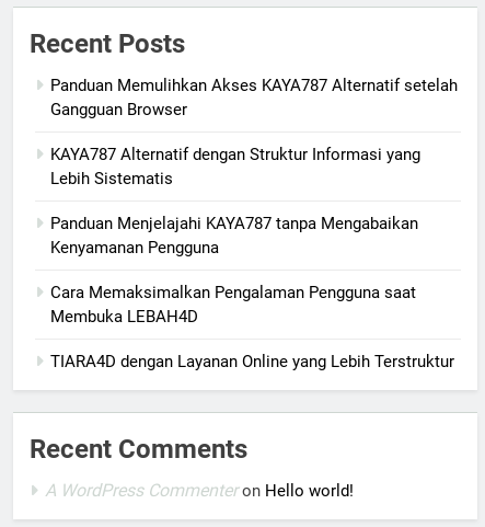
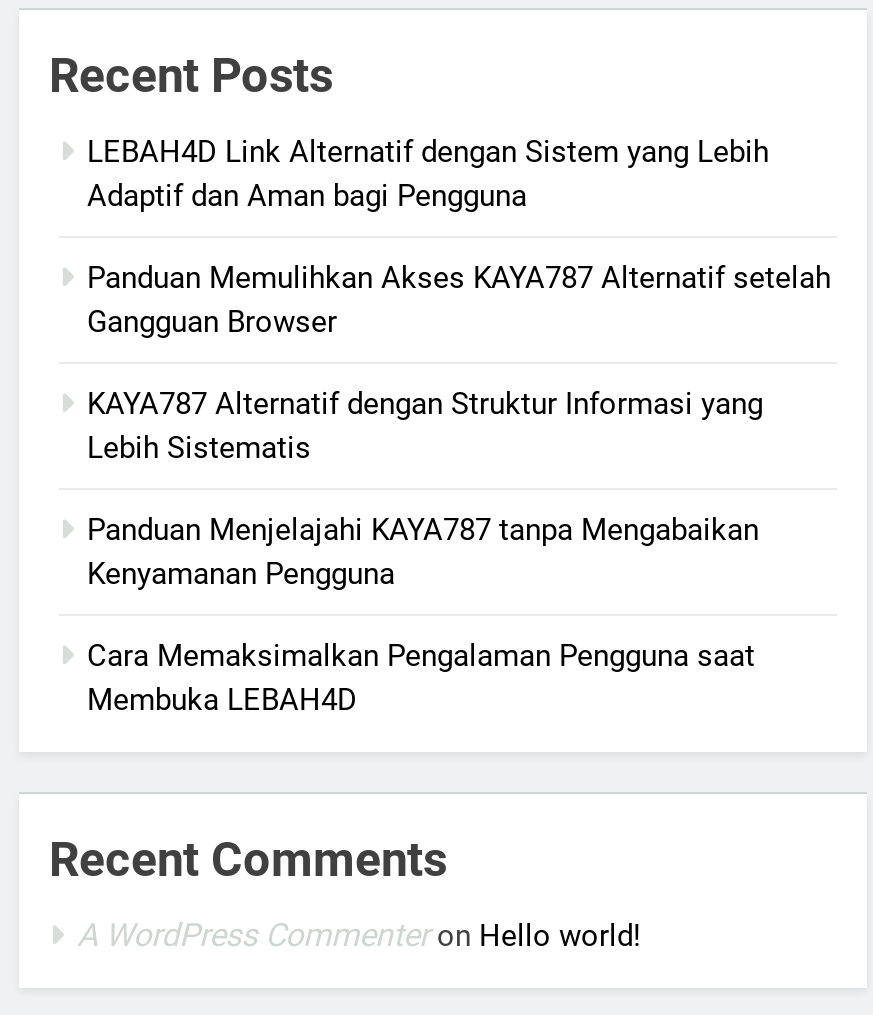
+ LEBAH4D Link Alternatif dengan Sistem yang Lebih
+ Adaptif dan Aman bagi Pengguna

moved down: Panduan Memulihkan Akses KAYA787 Alternatif setelah | Gangguan Browser | KAYA787 Alternatif dengan Struktur Informasi yang | Lebih Sistematis | Panduan Menjelajahi KAYA787 tanpa Mengabaikan | Kenyamanan Pengguna | Cara Memaksimalkan Pengalaman Pengguna saat | Membuka LEBAH4D

- TIARA4D dengan Layanan Online yang Lebih Terstruktur
